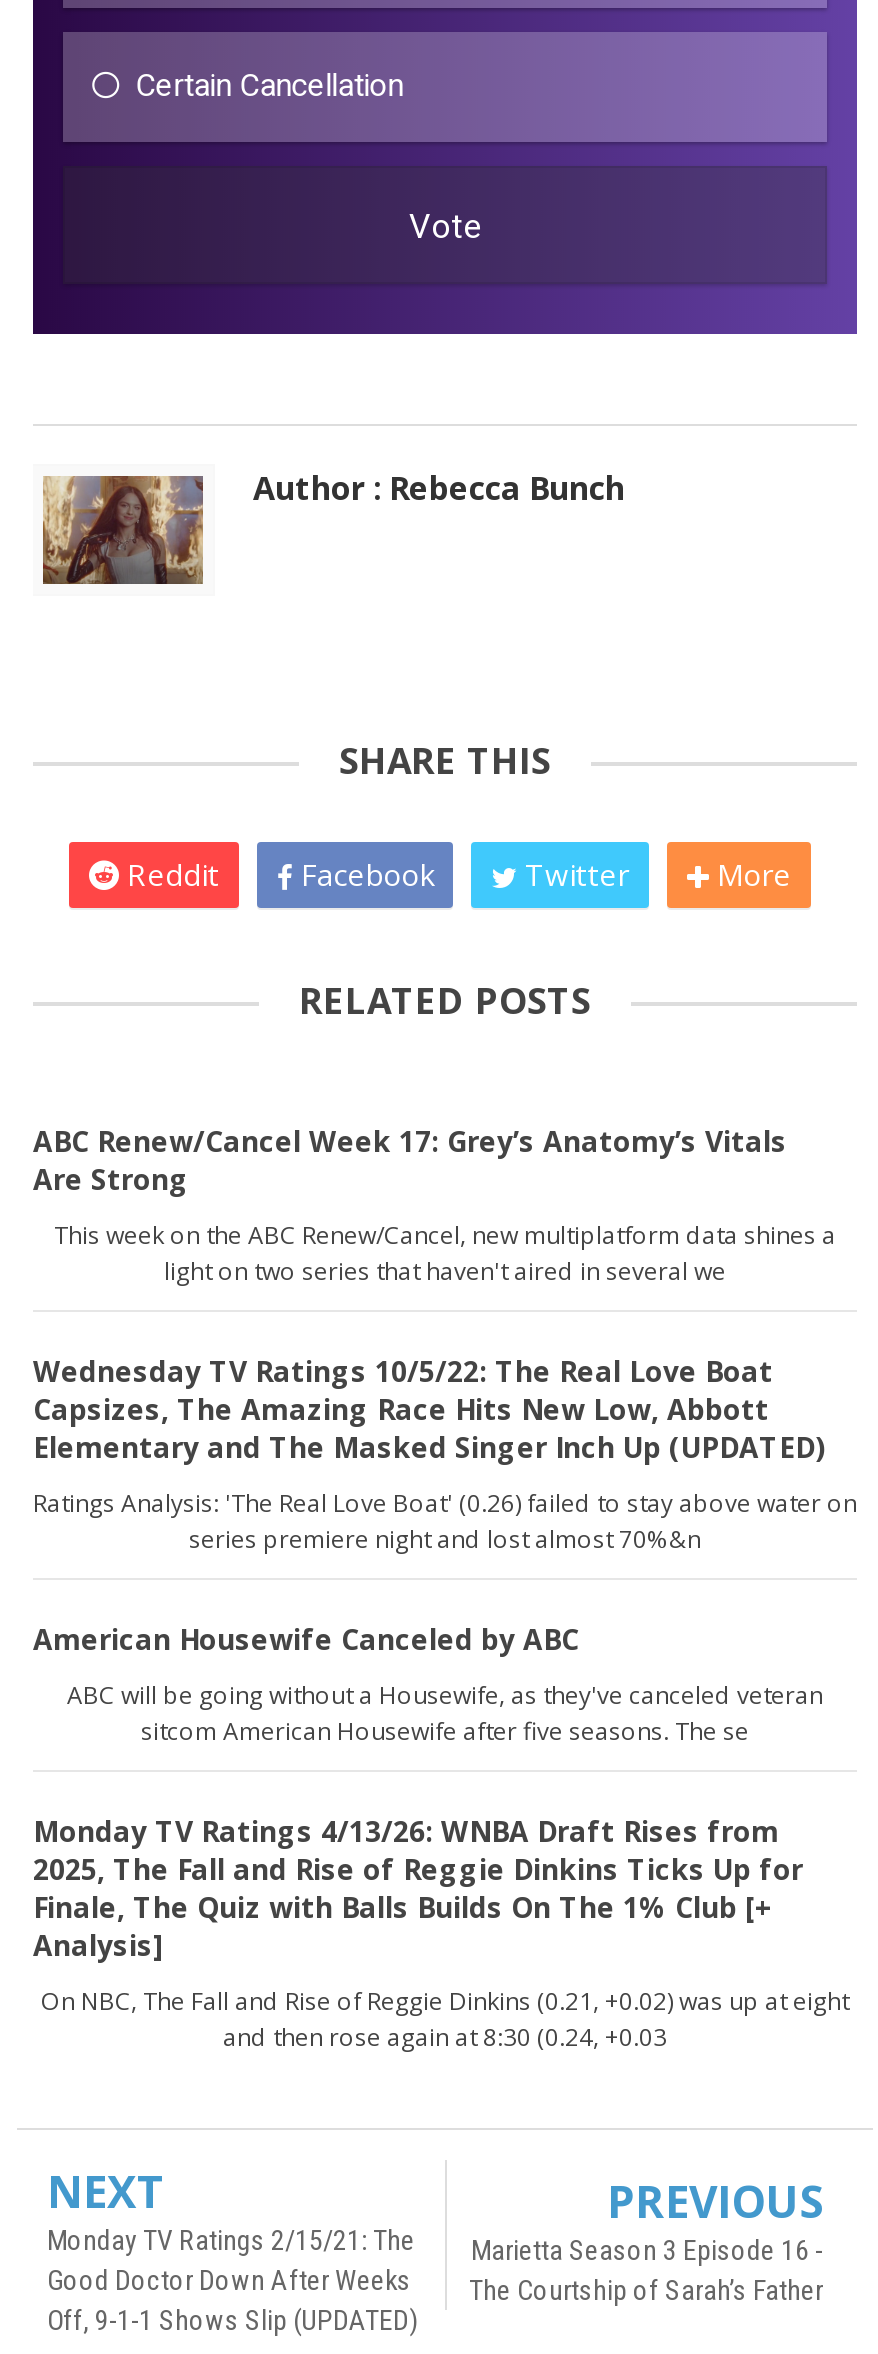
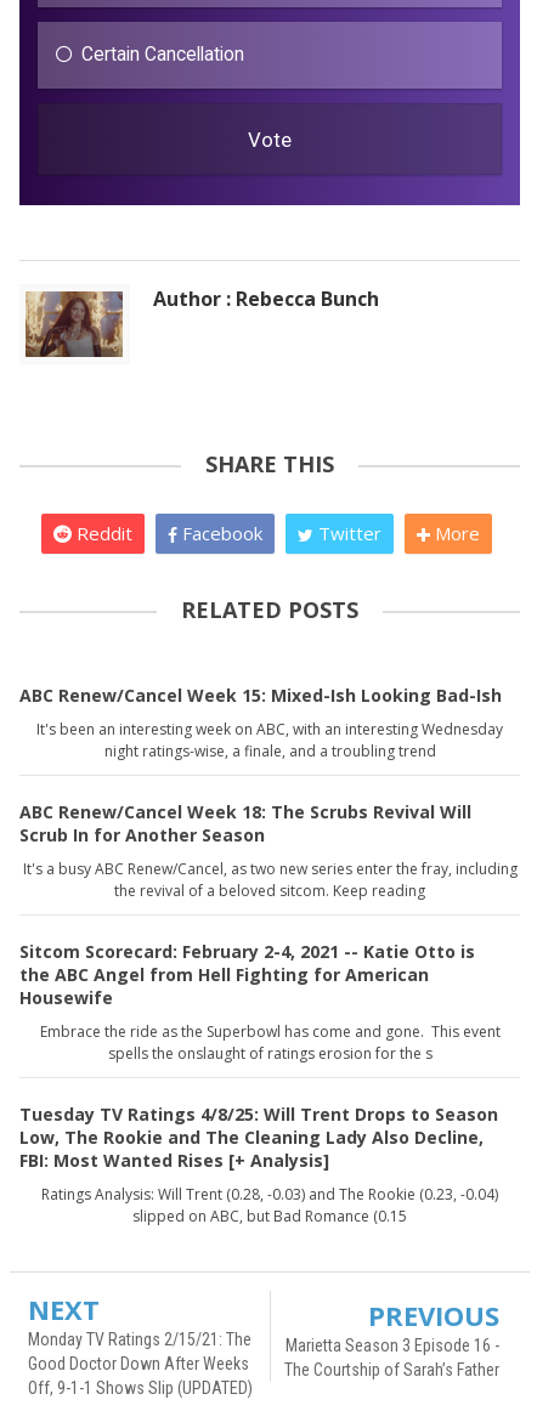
- ABC Renew/Cancel Week 17: Grey’s Anatomy’s Vitals
- Are Strong
+ ABC Renew/Cancel Week 15: Mixed-Ish Looking Bad-Ish

- This week on the ABC Renew/Cancel, new multiplatform data shines a
- light on two series that haven't aired in several we
+ It's been an interesting week on ABC, with an interesting Wednesday
+ night ratings-wise, a finale, and a troubling trend

- Wednesday TV Ratings 10/5/22: The Real Love Boat
- Capsizes, The Amazing Race Hits New Low, Abbott
- Elementary and The Masked Singer Inch Up (UPDATED)
+ ABC Renew/Cancel Week 18: The Scrubs Revival Will
+ Scrub In for Another Season

- Ratings Analysis: 'The Real Love Boat' (0.26) failed to stay above water on
- series premiere night and lost almost 70%&n
+ It's a busy ABC Renew/Cancel, as two new series enter the fray, including
+ the revival of a beloved sitcom. Keep reading

- American Housewife Canceled by ABC
+ Sitcom Scorecard: February 2-4, 2021 -- Katie Otto is
+ the ABC Angel from Hell Fighting for American
+ Housewife

- ABC will be going without a Housewife, as they've canceled veteran
- sitcom American Housewife after five seasons. The se
+ Embrace the ride as the Superbowl has come and gone. This event
+ spells the onslaught of ratings erosion for the s

- Monday TV Ratings 4/13/26: WNBA Draft Rises from
- 2025, The Fall and Rise of Reggie Dinkins Ticks Up for
- Finale, The Quiz with Balls Builds On The 1% Club [+
- Analysis]
+ Tuesday TV Ratings 4/8/25: Will Trent Drops to Season
+ Low, The Rookie and The Cleaning Lady Also Decline,
+ FBI: Most Wanted Rises [+ Analysis]

- On NBC, The Fall and Rise of Reggie Dinkins (0.21, +0.02) was up at eight
- and then rose again at 8:30 (0.24, +0.03
+ Ratings Analysis: Will Trent (0.28, -0.03) and The Rookie (0.23, -0.04)
+ slipped on ABC, but Bad Romance (0.15
